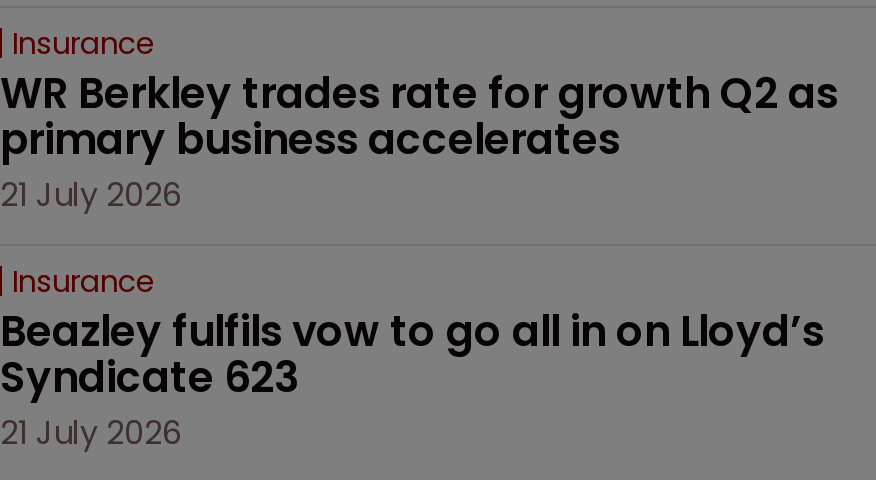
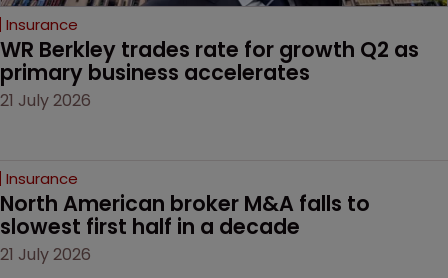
- Beazley fulfils vow to go all in on Lloyd’s
- Syndicate 623
+ North American broker M&A falls to
+ slowest first half in a decade
